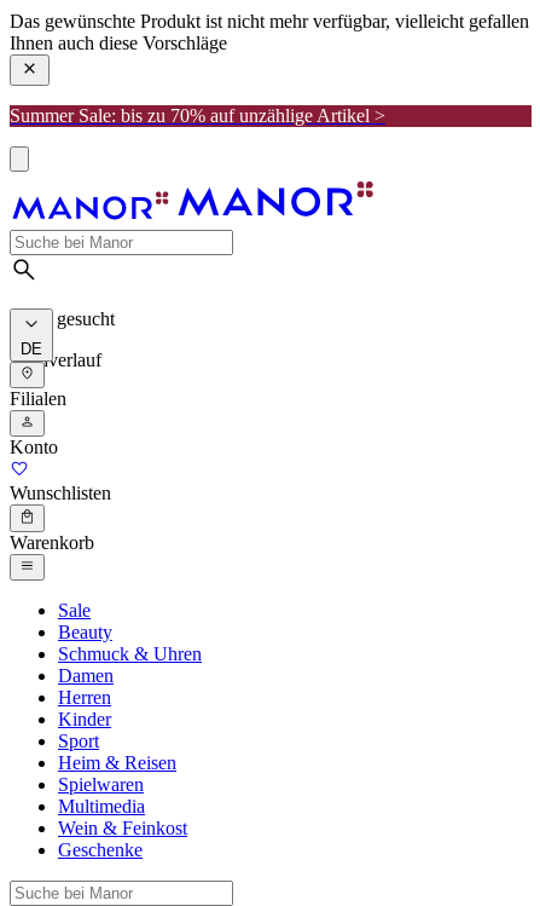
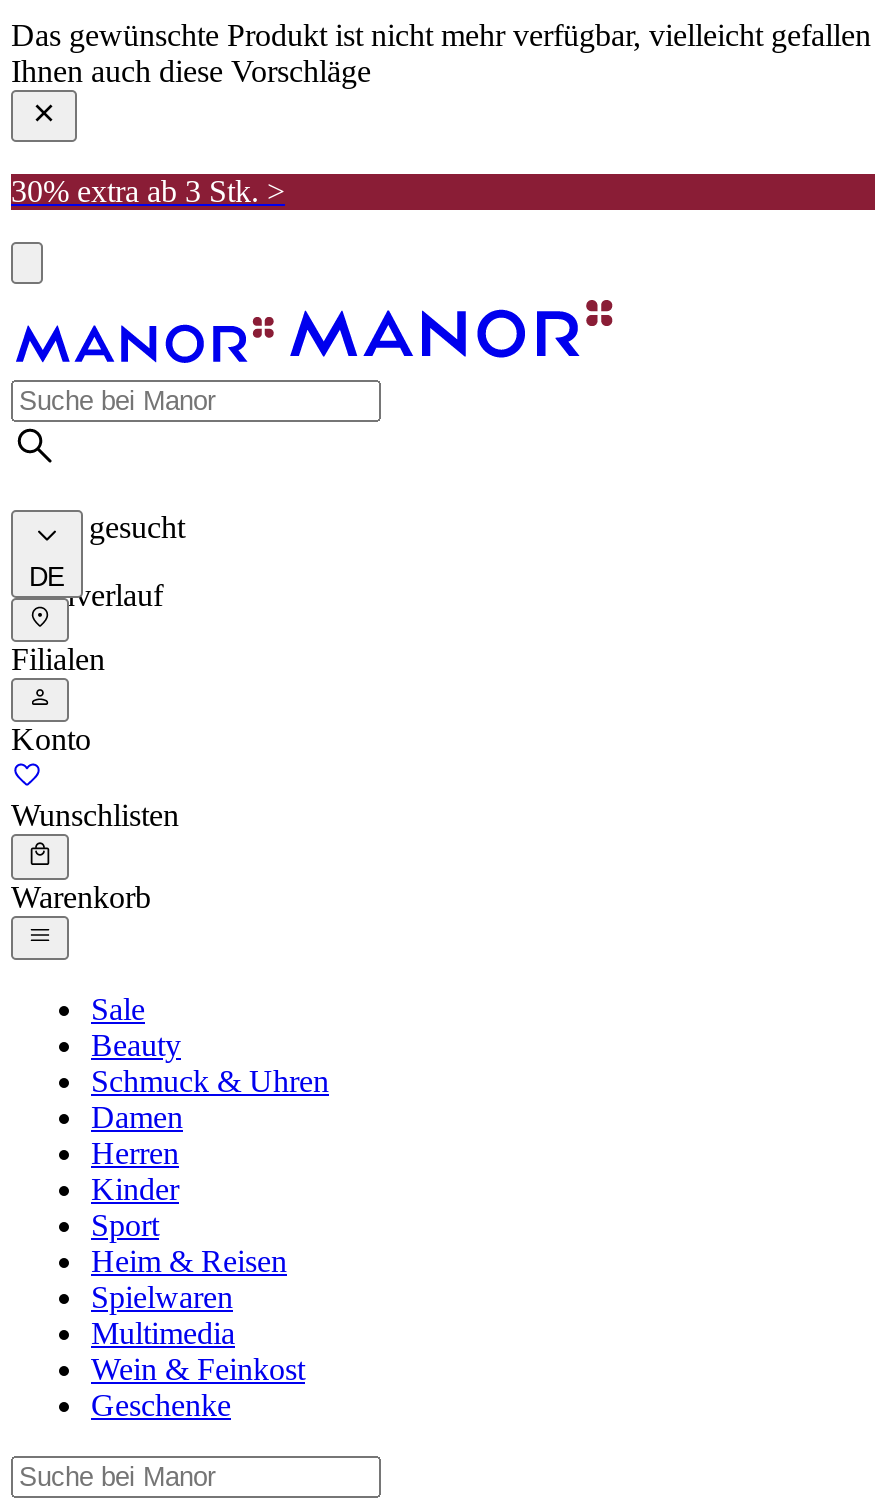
- Summer Sale: bis zu 70% auf unzählige Artikel >
+ 30% extra ab 3 Stk. >
